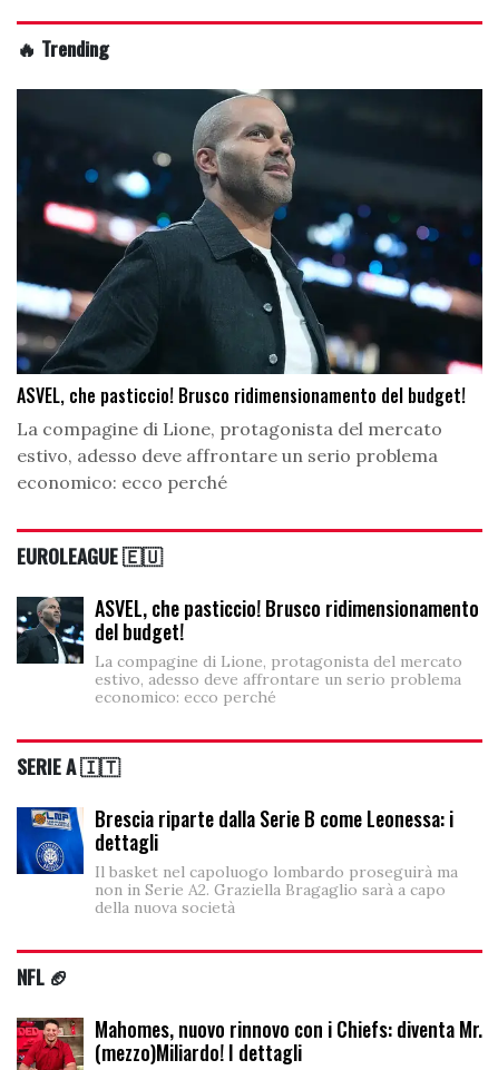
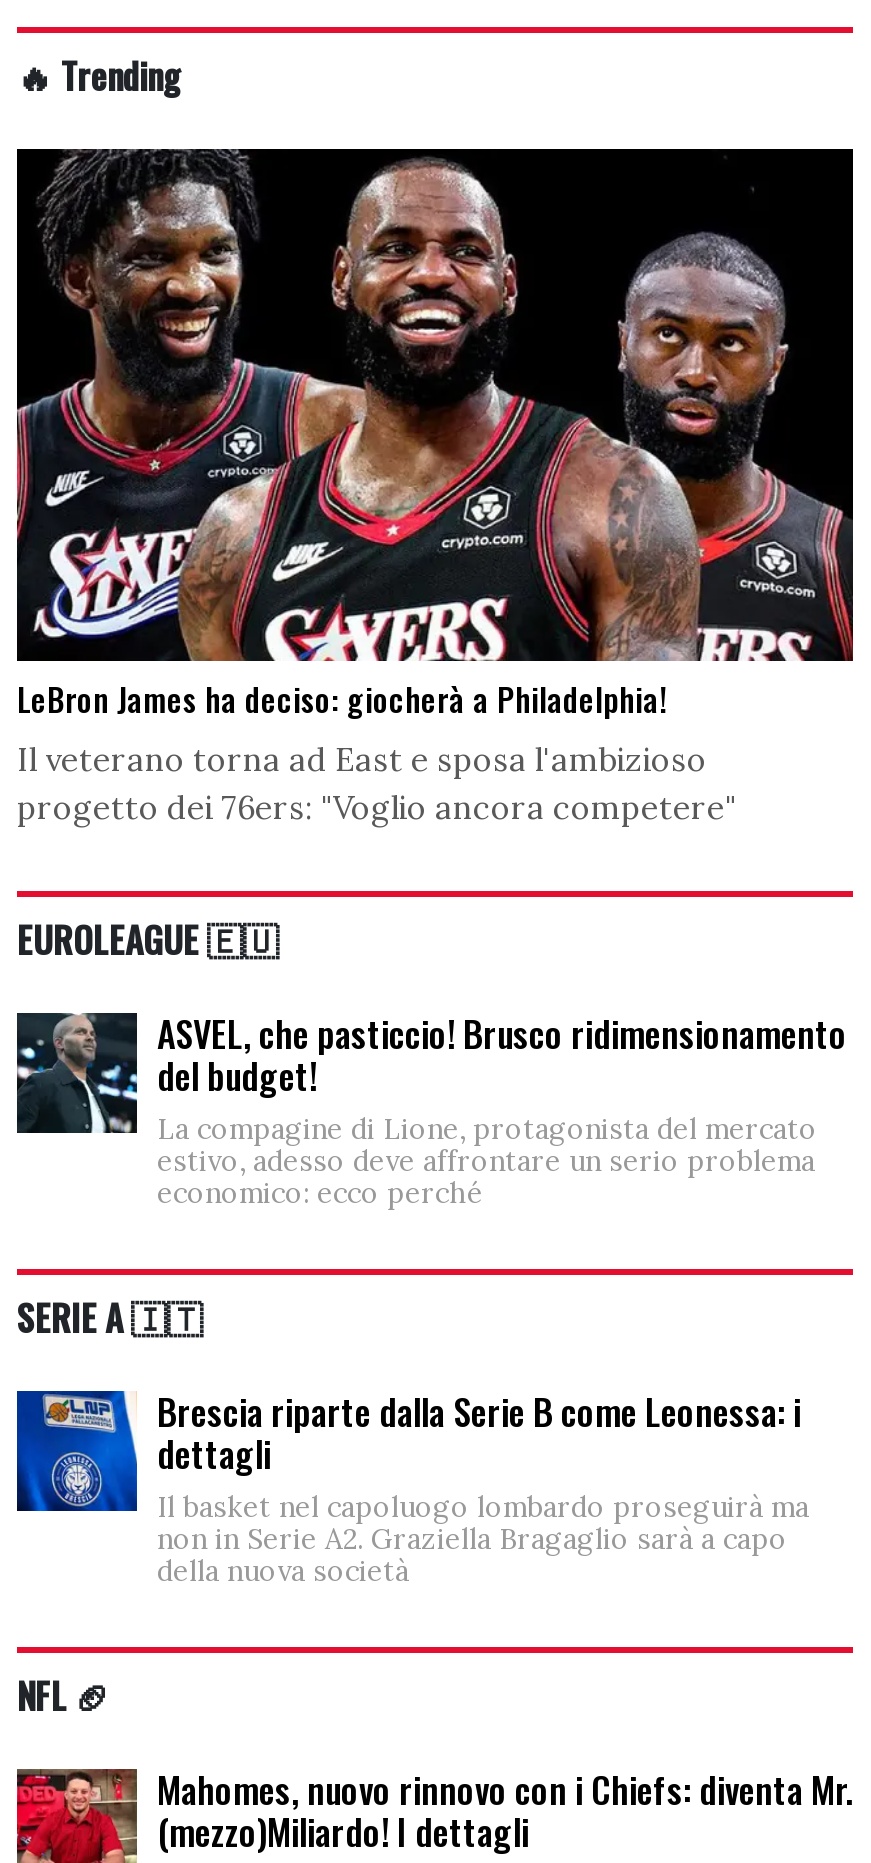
- [image]
- ASVEL, che pasticcio! Brusco ridimensionamento del budget!
- La compagine di Lione, protagonista del mercato
- estivo, adesso deve affrontare un serio problema
- economico: ecco perché
+ [image]
+ LeBron James ha deciso: giocherà a Philadelphia!
+ Il veterano torna ad East e sposa l'ambizioso
+ progetto dei 76ers: "Voglio ancora competere"
